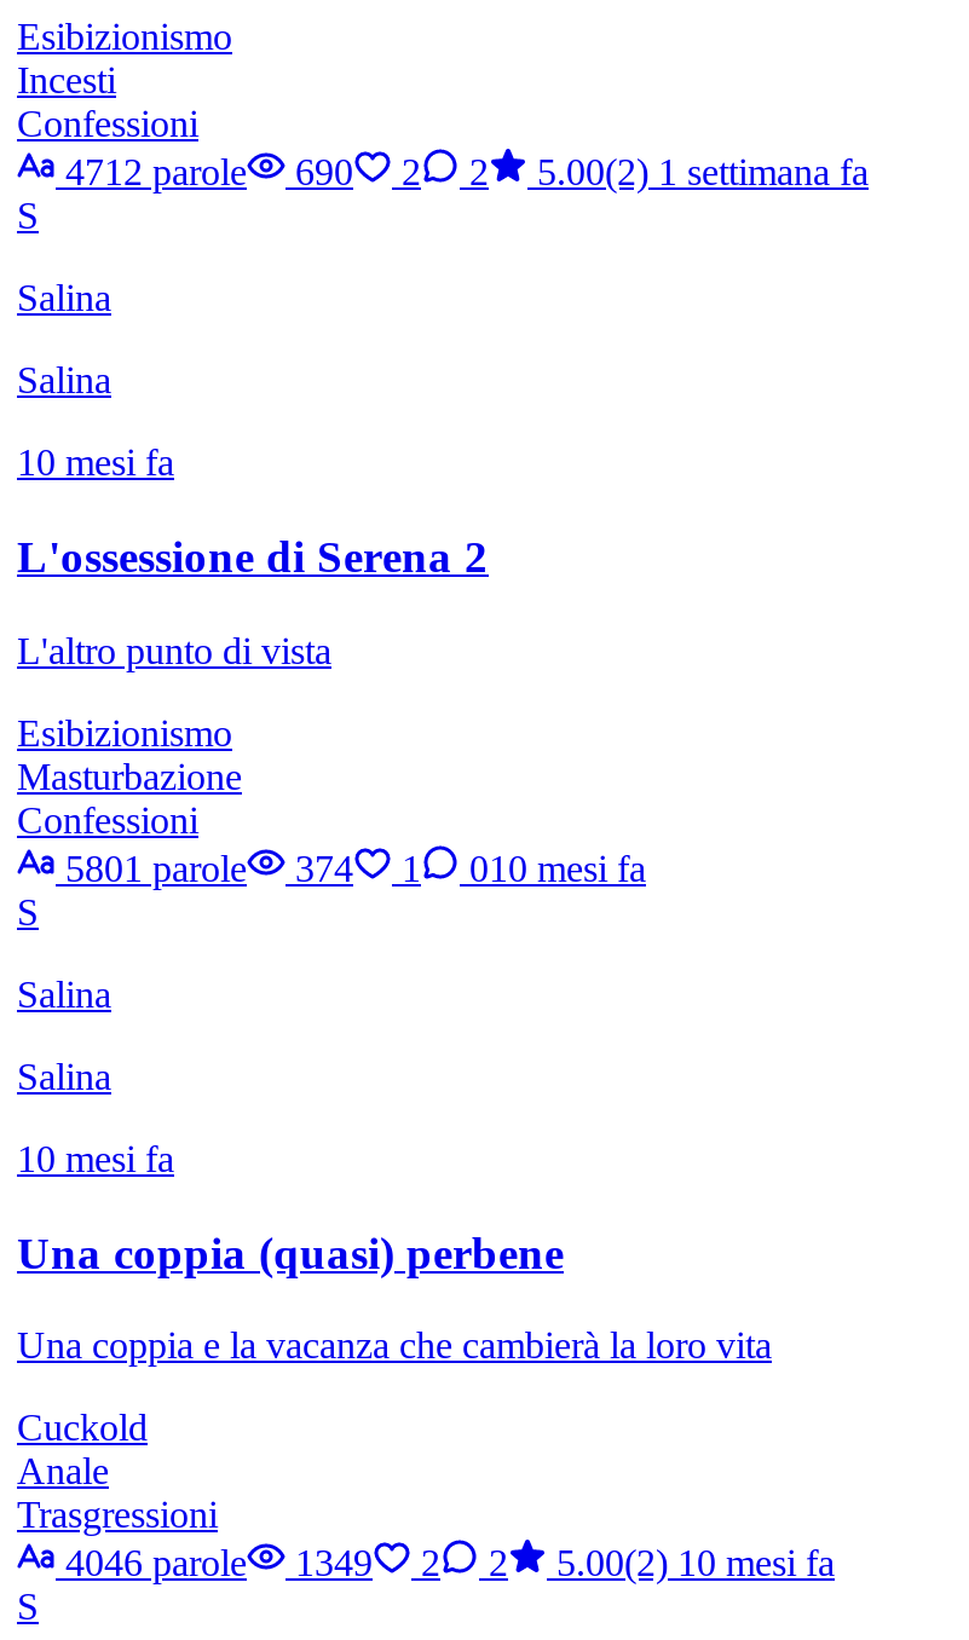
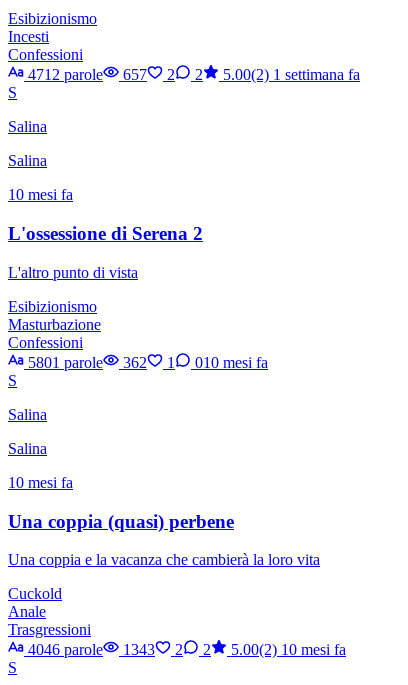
- 4712 parole 690 2 2 5.00(2) 1 settimana fa
+ 4712 parole 657 2 2 5.00(2) 1 settimana fa

- 5801 parole 374 1 010 mesi fa
+ 5801 parole 362 1 010 mesi fa

- 4046 parole 1349 2 2 5.00(2) 10 mesi fa
+ 4046 parole 1343 2 2 5.00(2) 10 mesi fa
